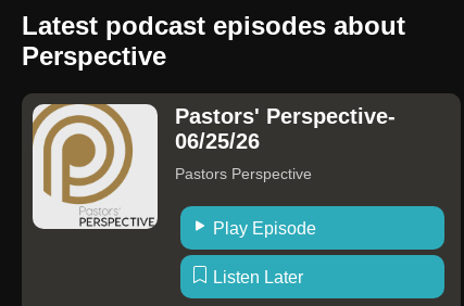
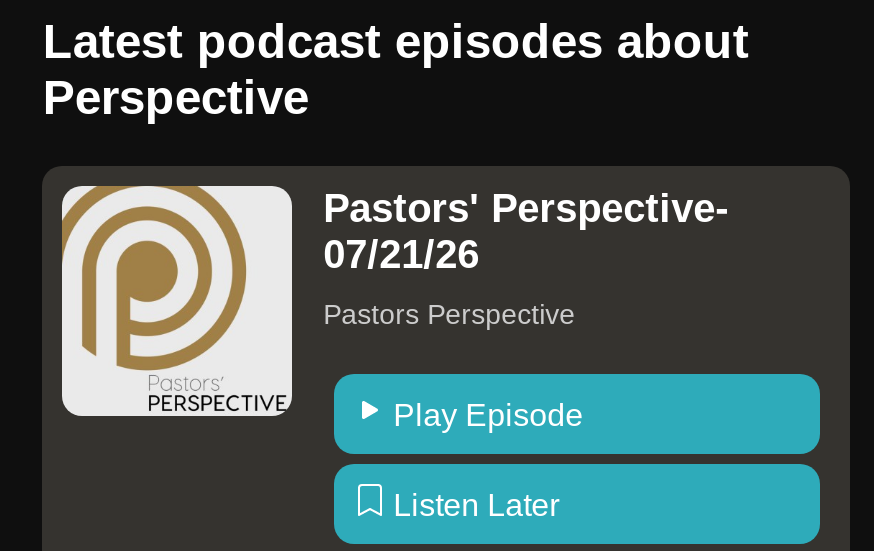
- 06/25/26
+ 07/21/26
